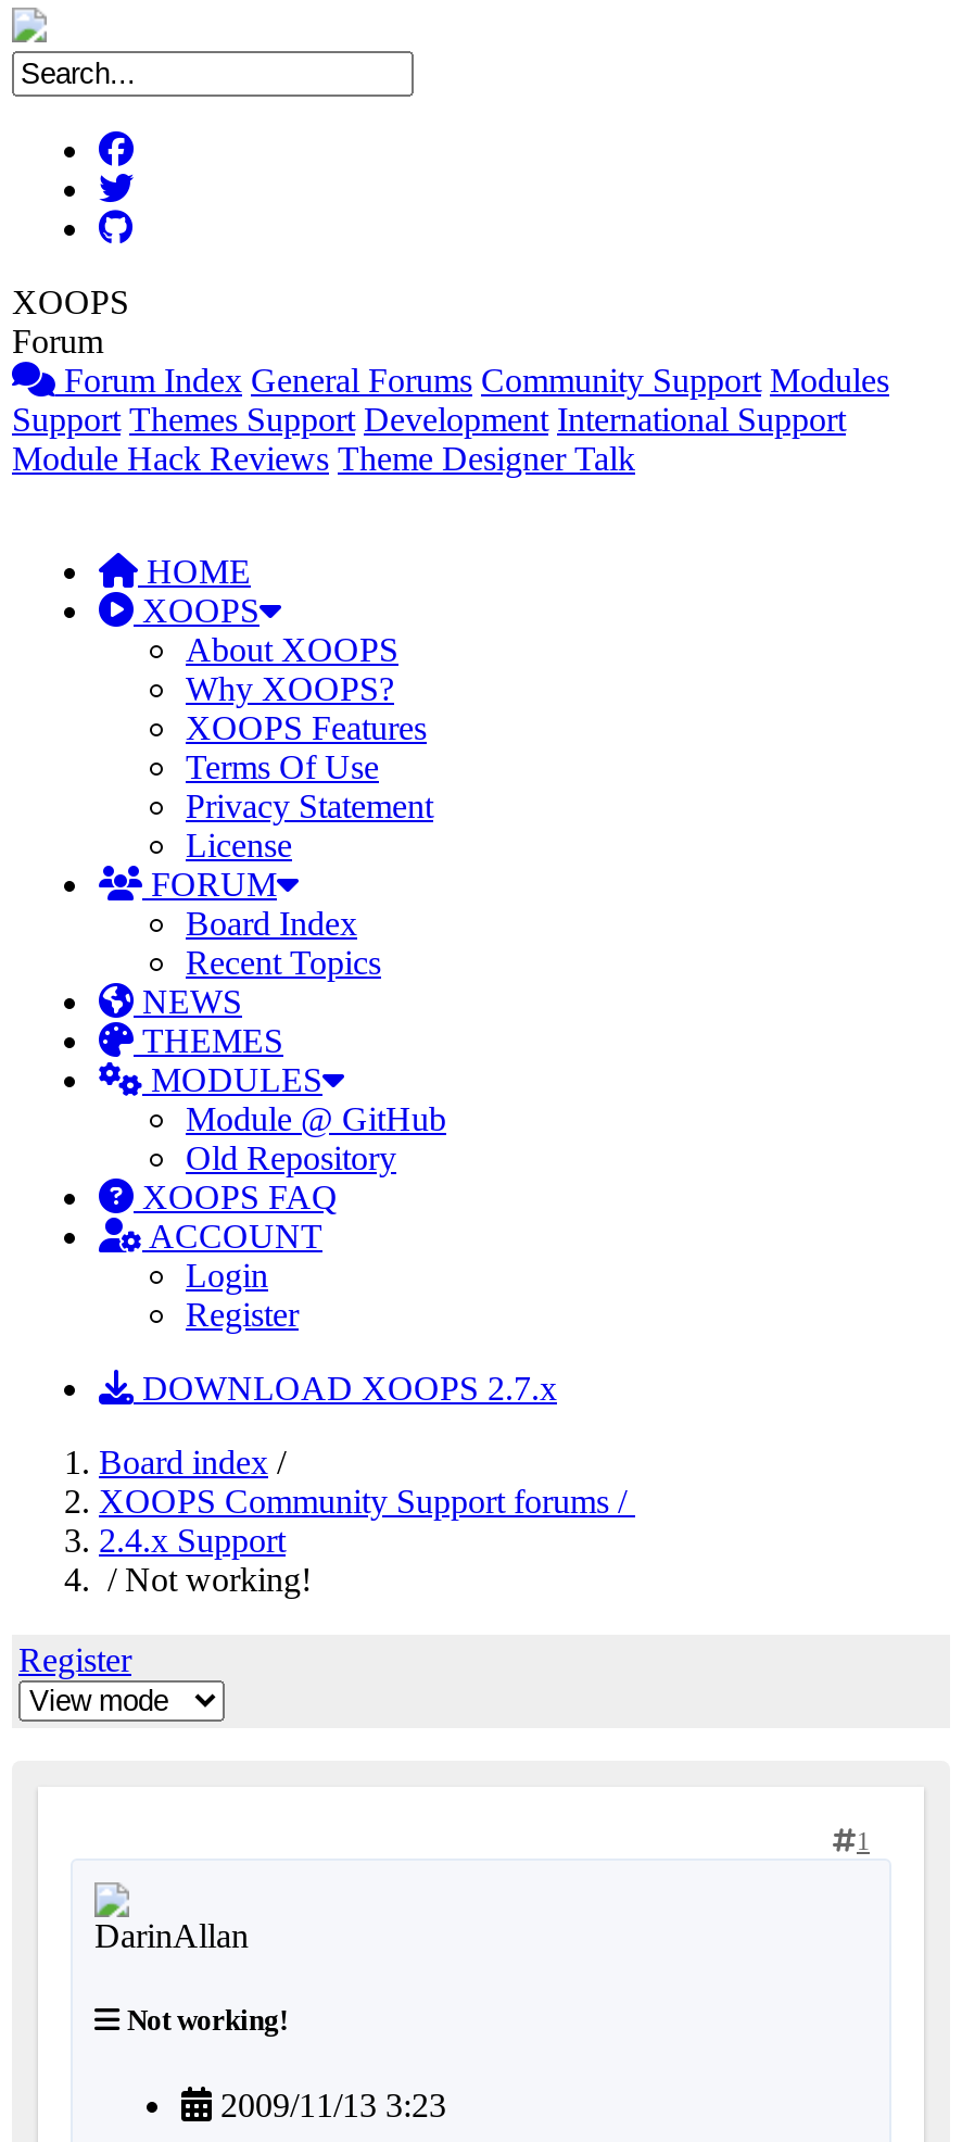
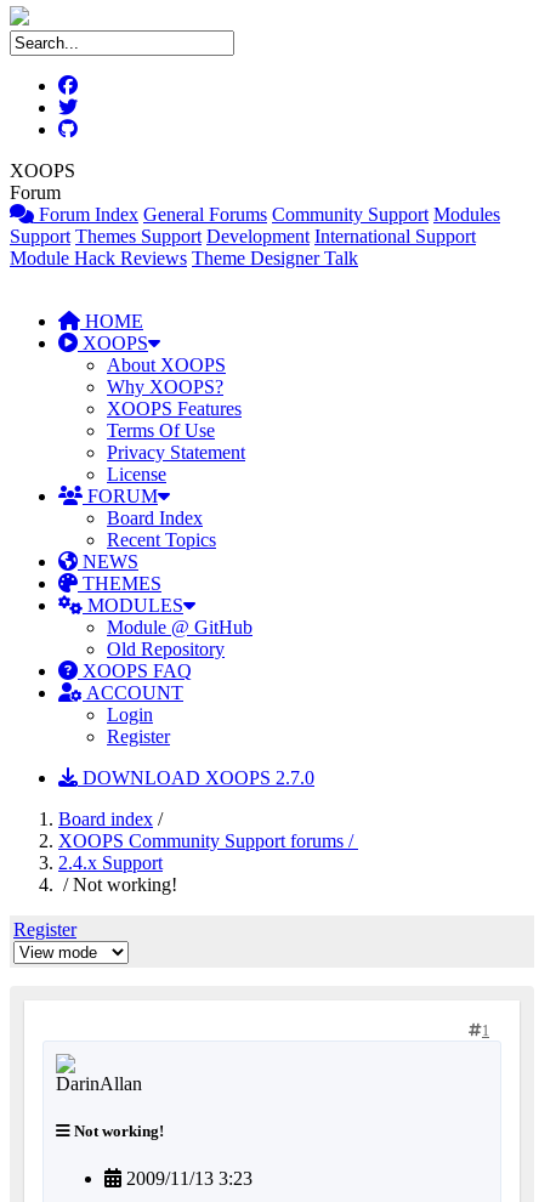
- DOWNLOAD XOOPS 2.7.x
+ DOWNLOAD XOOPS 2.7.0
